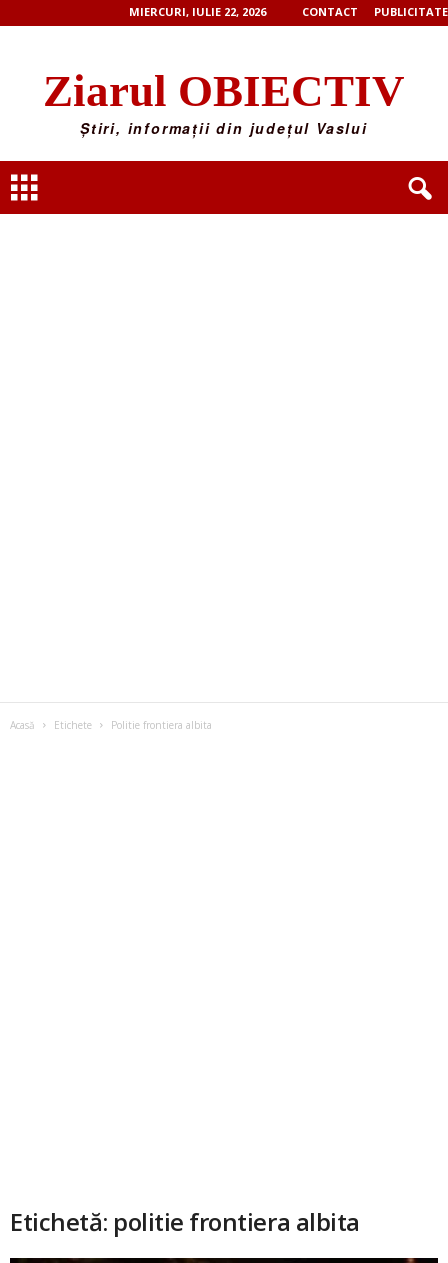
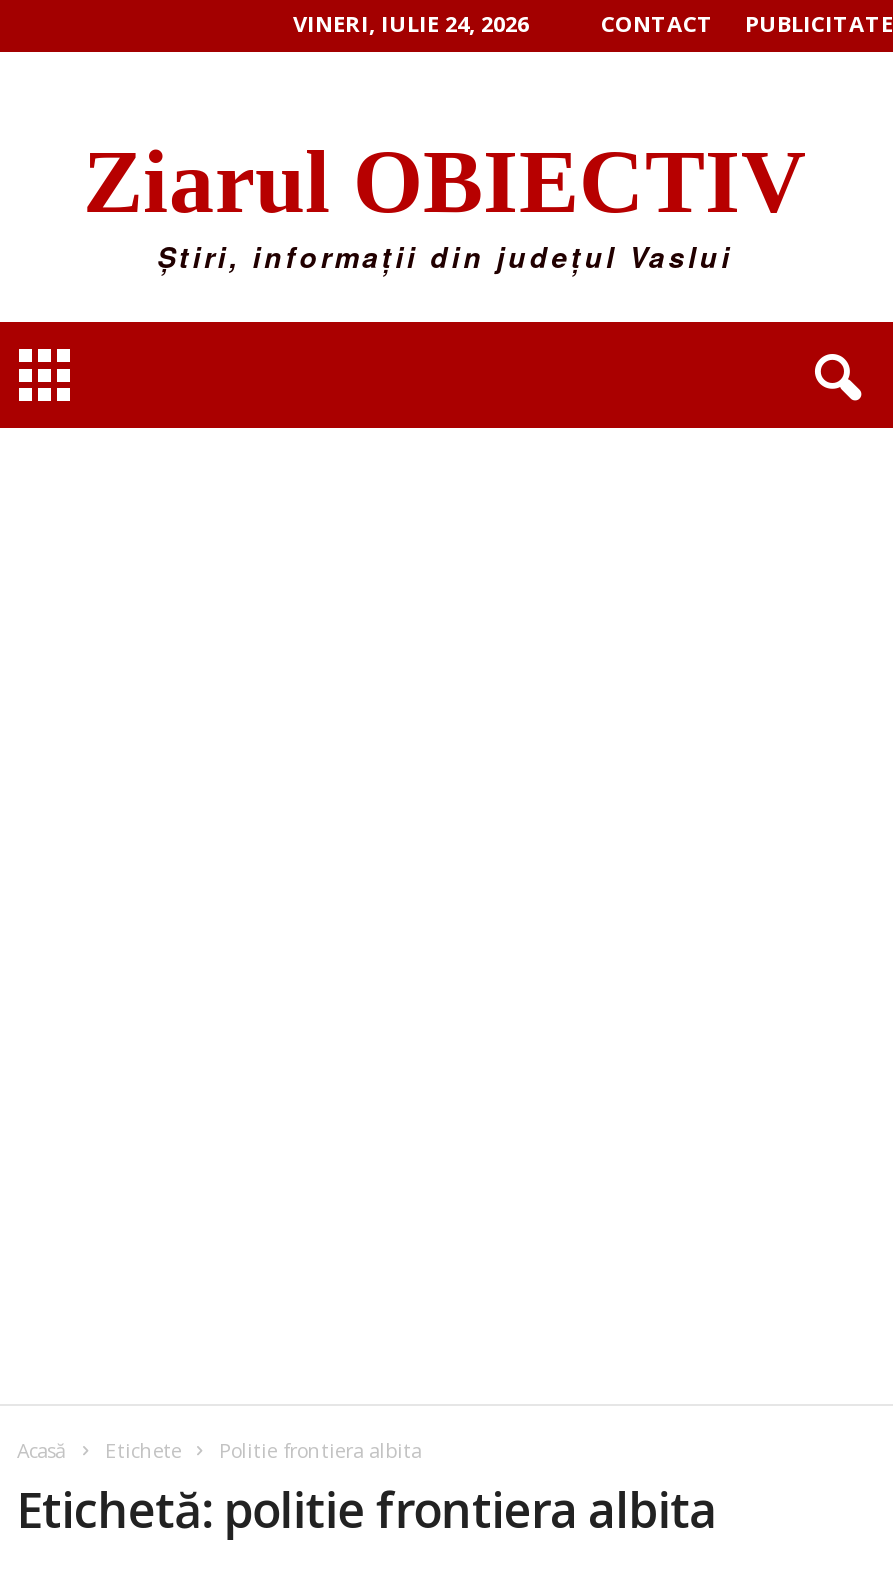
- MIERCURI, IULIE 22, 2026
+ VINERI, IULIE 24, 2026
